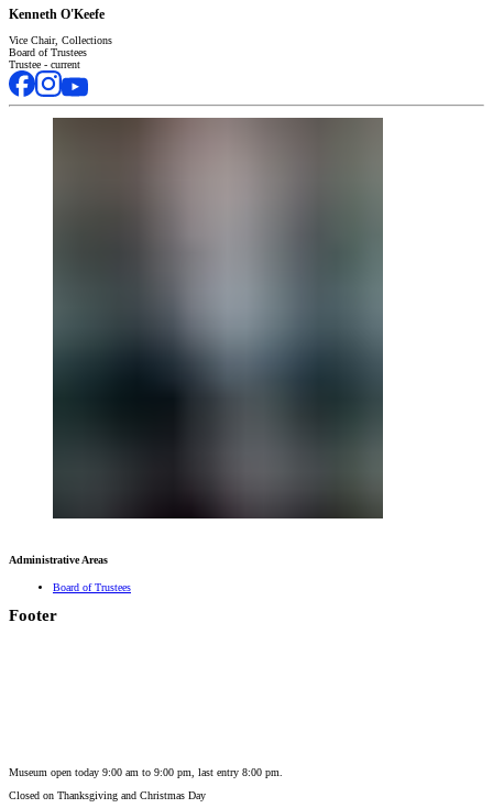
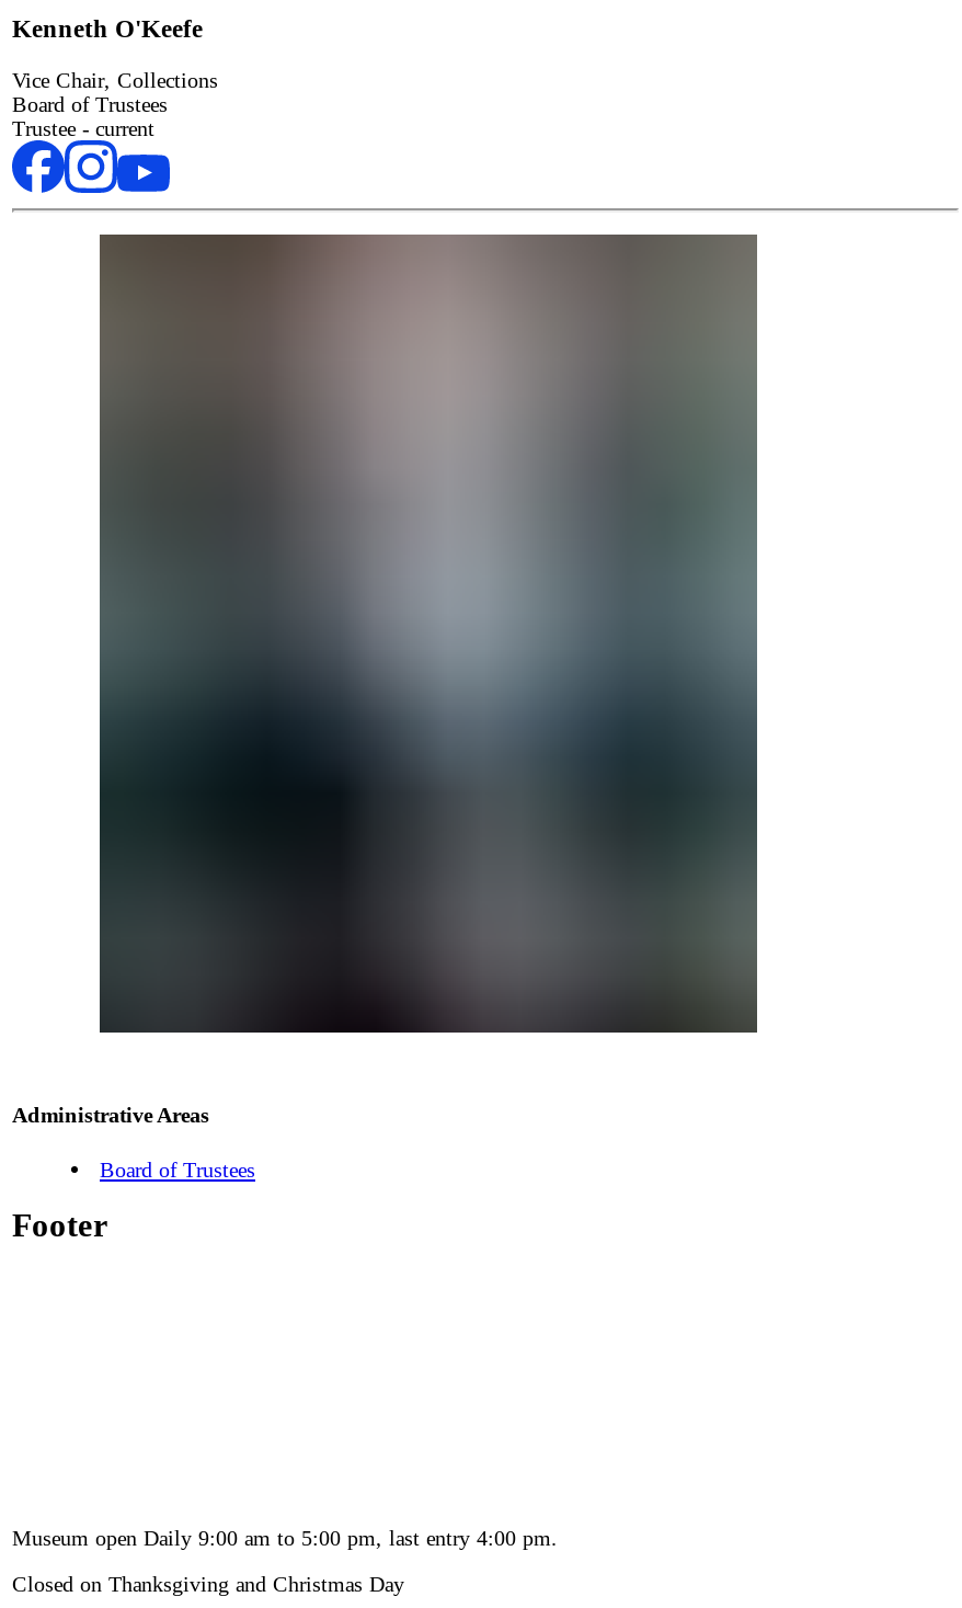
- Museum open today 9:00 am to 9:00 pm, last entry 8:00 pm.
+ Museum open Daily 9:00 am to 5:00 pm, last entry 4:00 pm.
